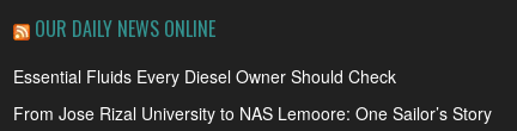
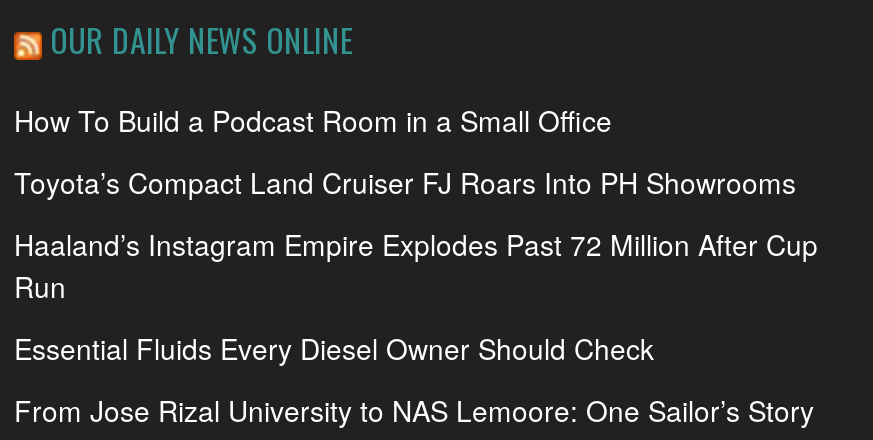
+ How To Build a Podcast Room in a Small Office
+ Toyota’s Compact Land Cruiser FJ Roars Into PH Showrooms
+ Haaland’s Instagram Empire Explodes Past 72 Million After Cup
+ Run
